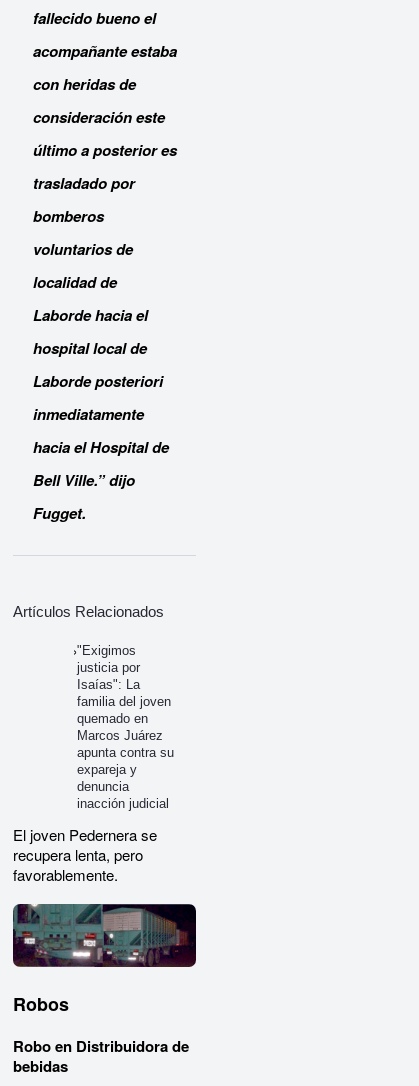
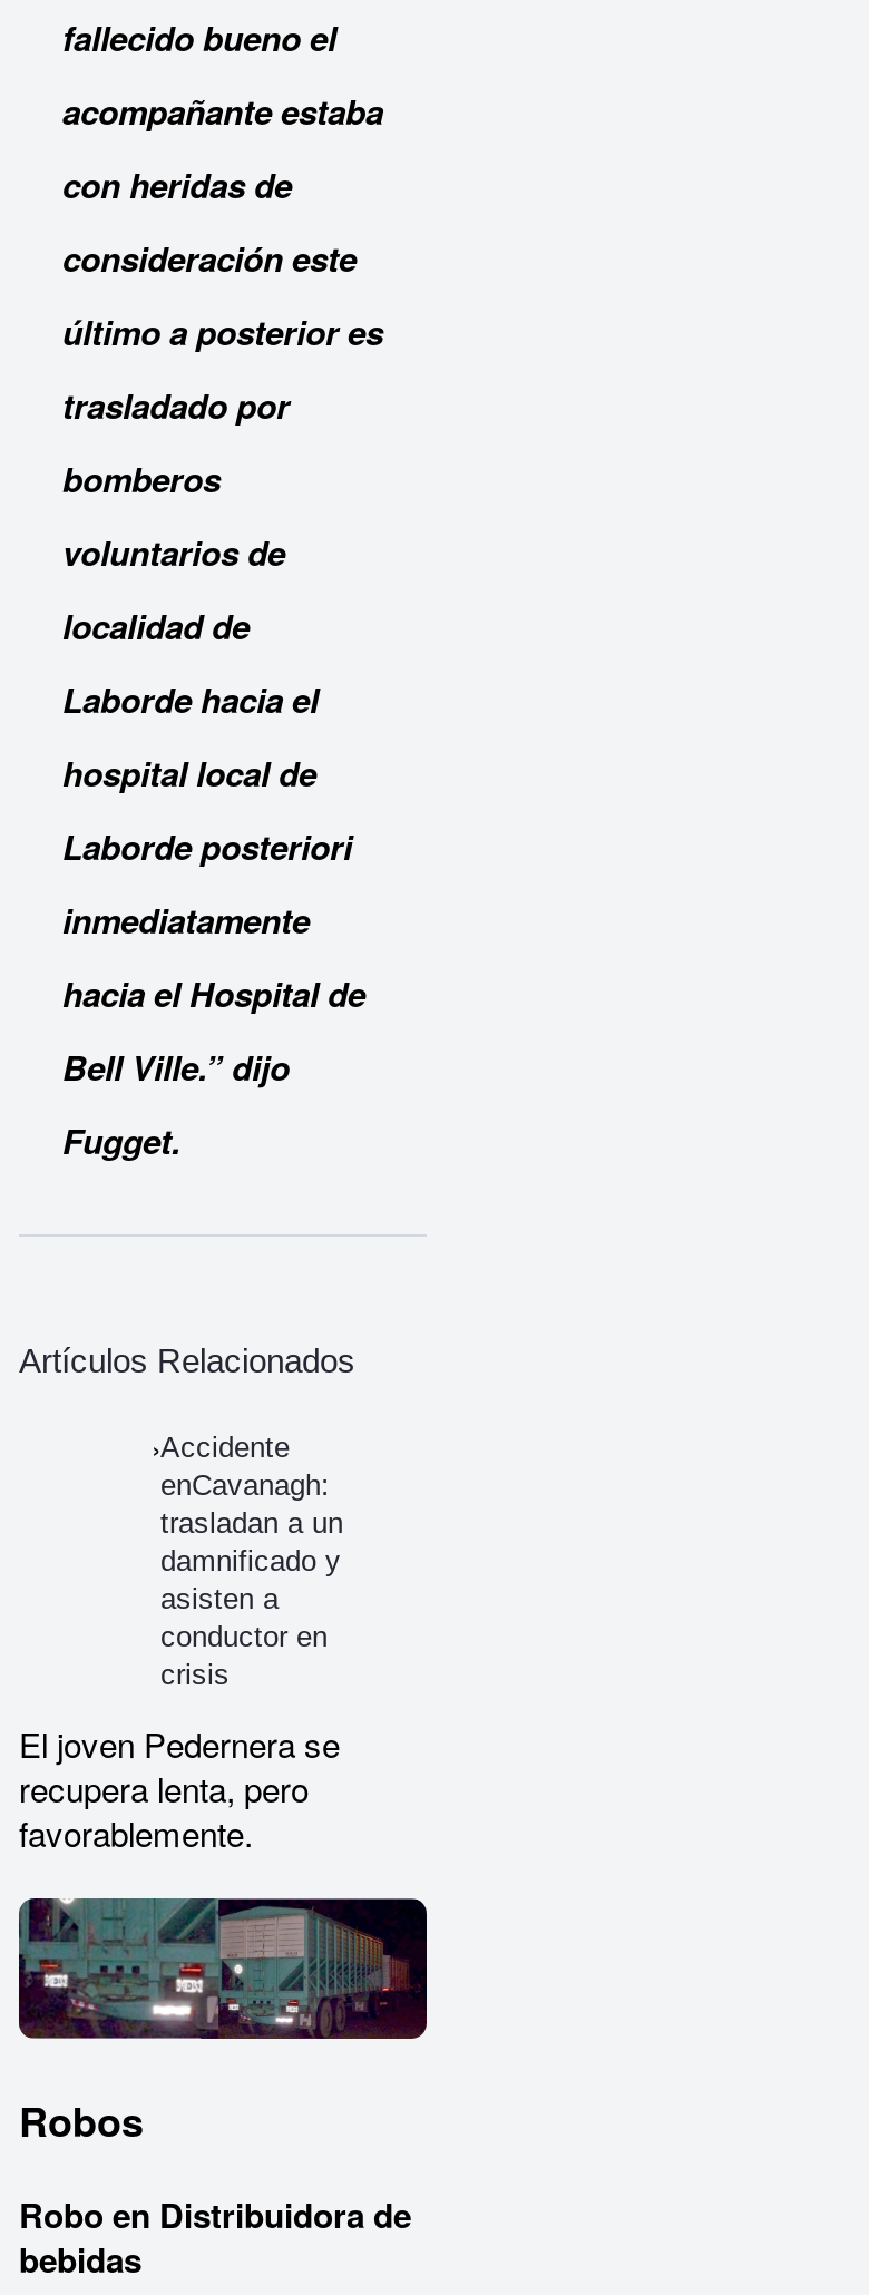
- "Exigimos
- justicia por
- Isaías": La
- familia del joven
- quemado en
- Marcos Juárez
- apunta contra su
- expareja y
- denuncia
- inacción judicial
+ Accidente
+ enCavanagh:
+ trasladan a un
+ damnificado y
+ asisten a
+ conductor en
+ crisis
